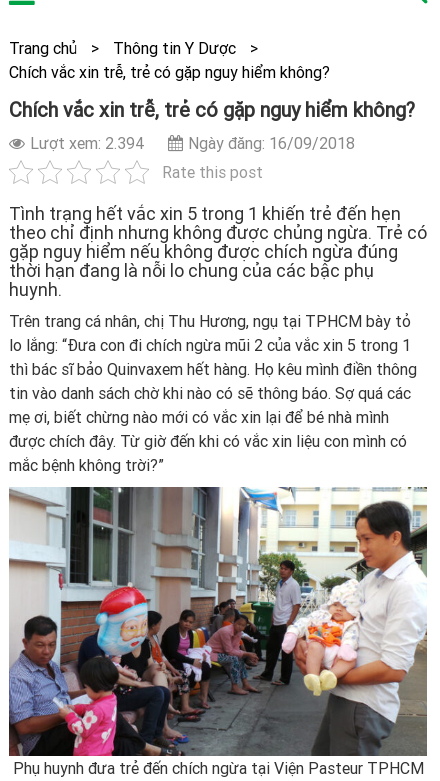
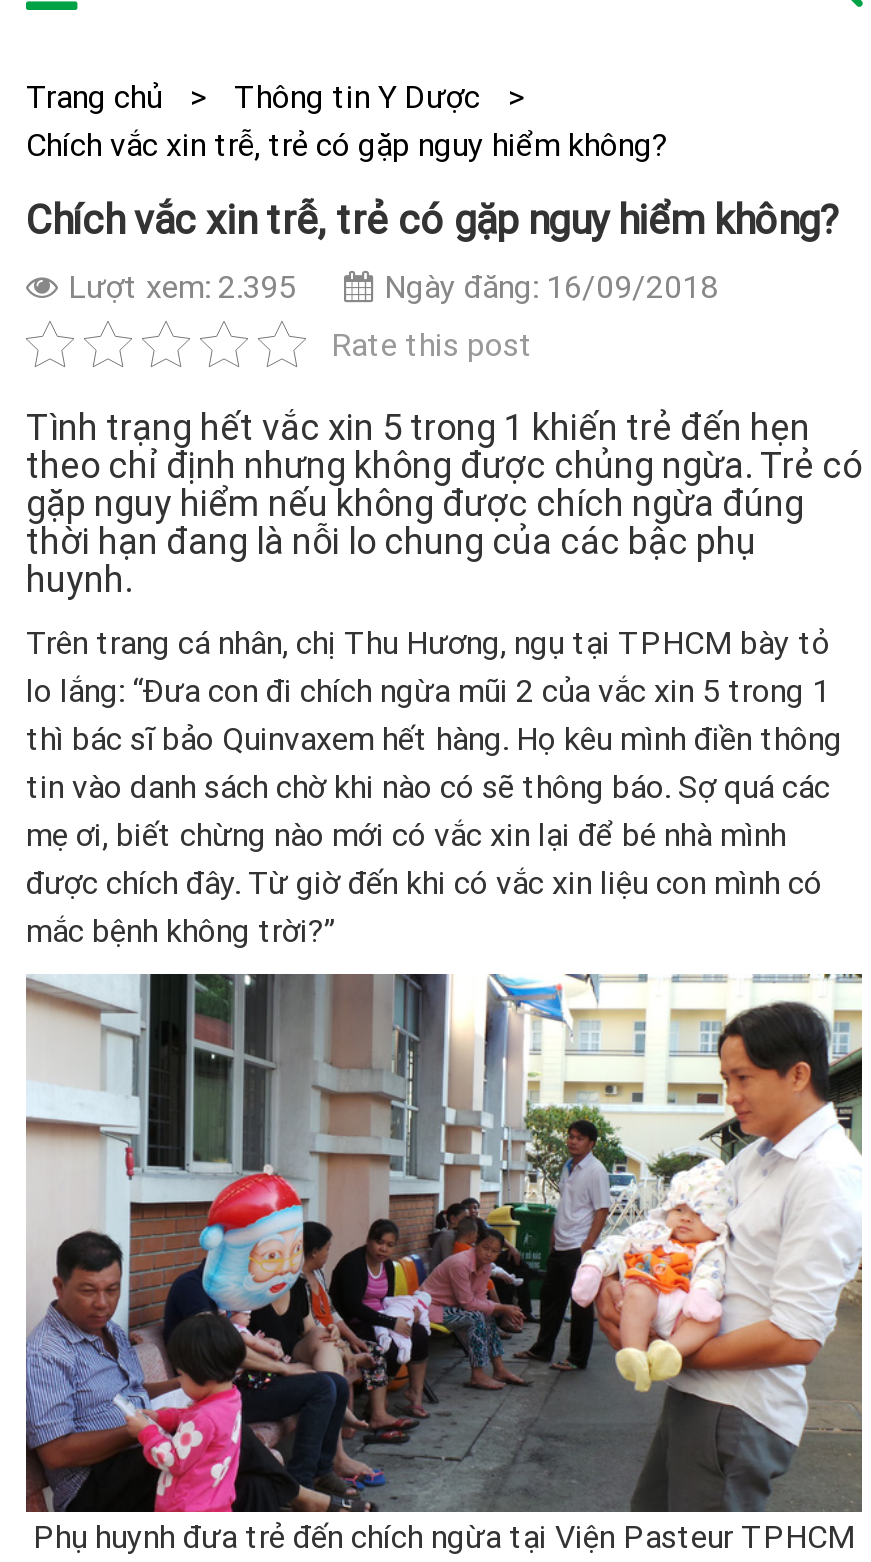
- Lượt xem: 2.394 Ngày đăng: 16/09/2018
+ Lượt xem: 2.395 Ngày đăng: 16/09/2018
